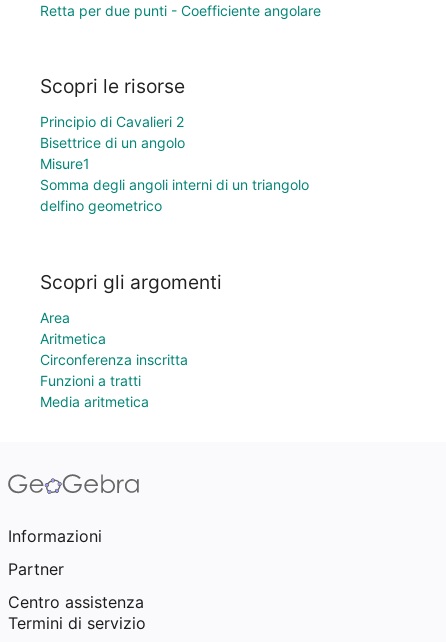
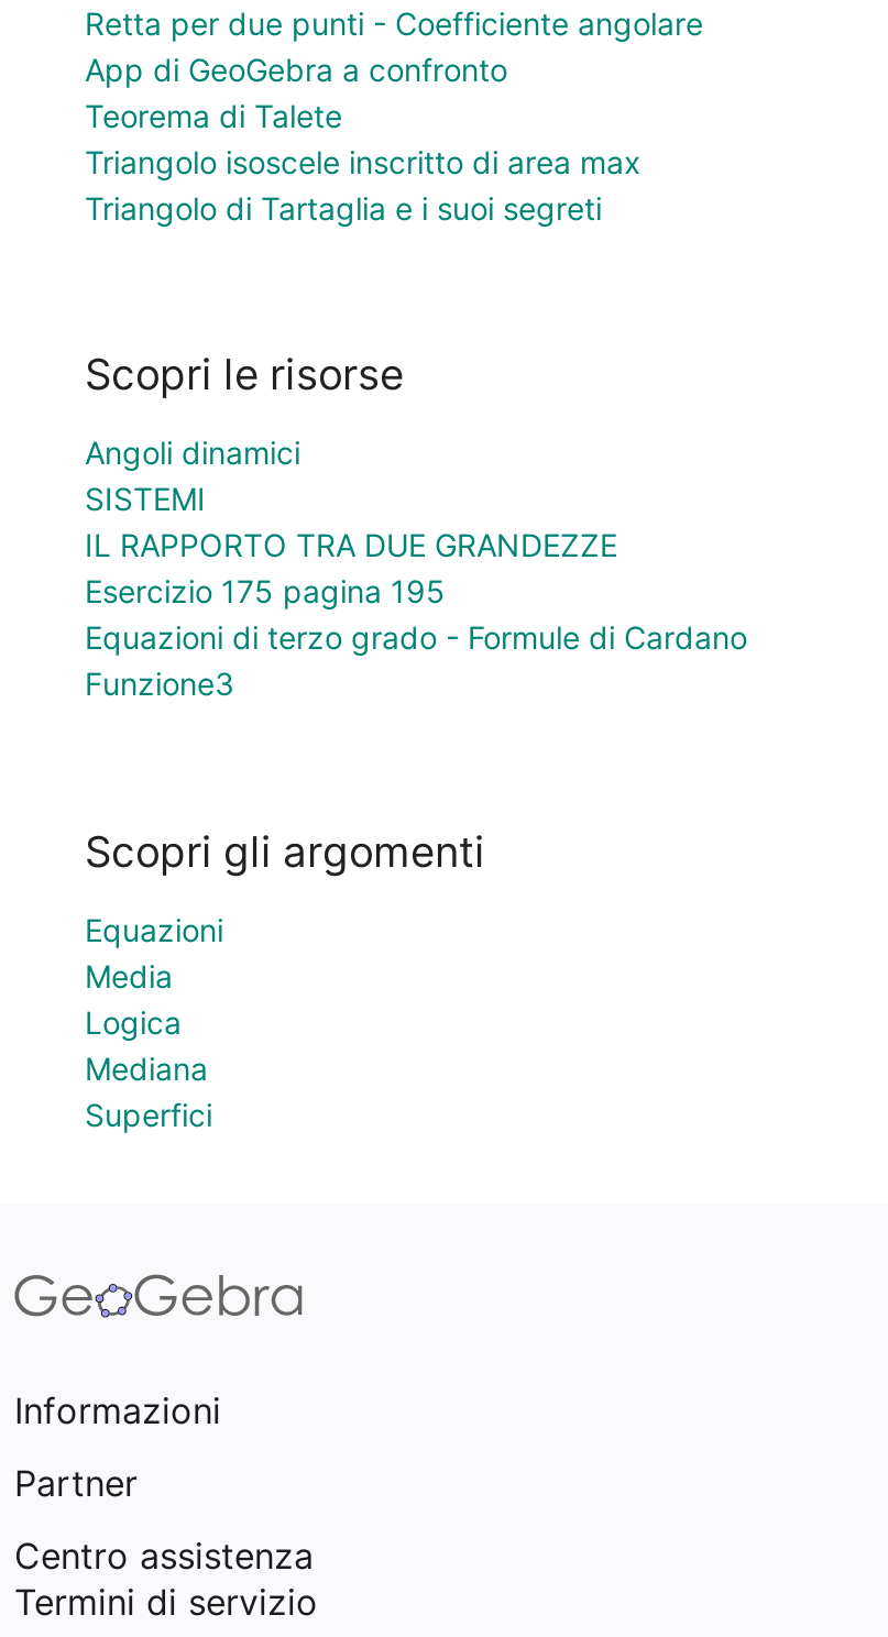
+ App di GeoGebra a confronto
+ Teorema di Talete
+ Triangolo isoscele inscritto di area max
+ Triangolo di Tartaglia e i suoi segreti

- Principio di Cavalieri 2
- Bisettrice di un angolo
- Misure1
- Somma degli angoli interni di un triangolo
- delfino geometrico
+ Angoli dinamici
+ SISTEMI
+ IL RAPPORTO TRA DUE GRANDEZZE
+ Esercizio 175 pagina 195
+ Equazioni di terzo grado - Formule di Cardano
+ Funzione3

- Area
- Aritmetica
- Circonferenza inscritta
- Funzioni a tratti
- Media aritmetica
+ Equazioni
+ Media
+ Logica
+ Mediana
+ Superfici
